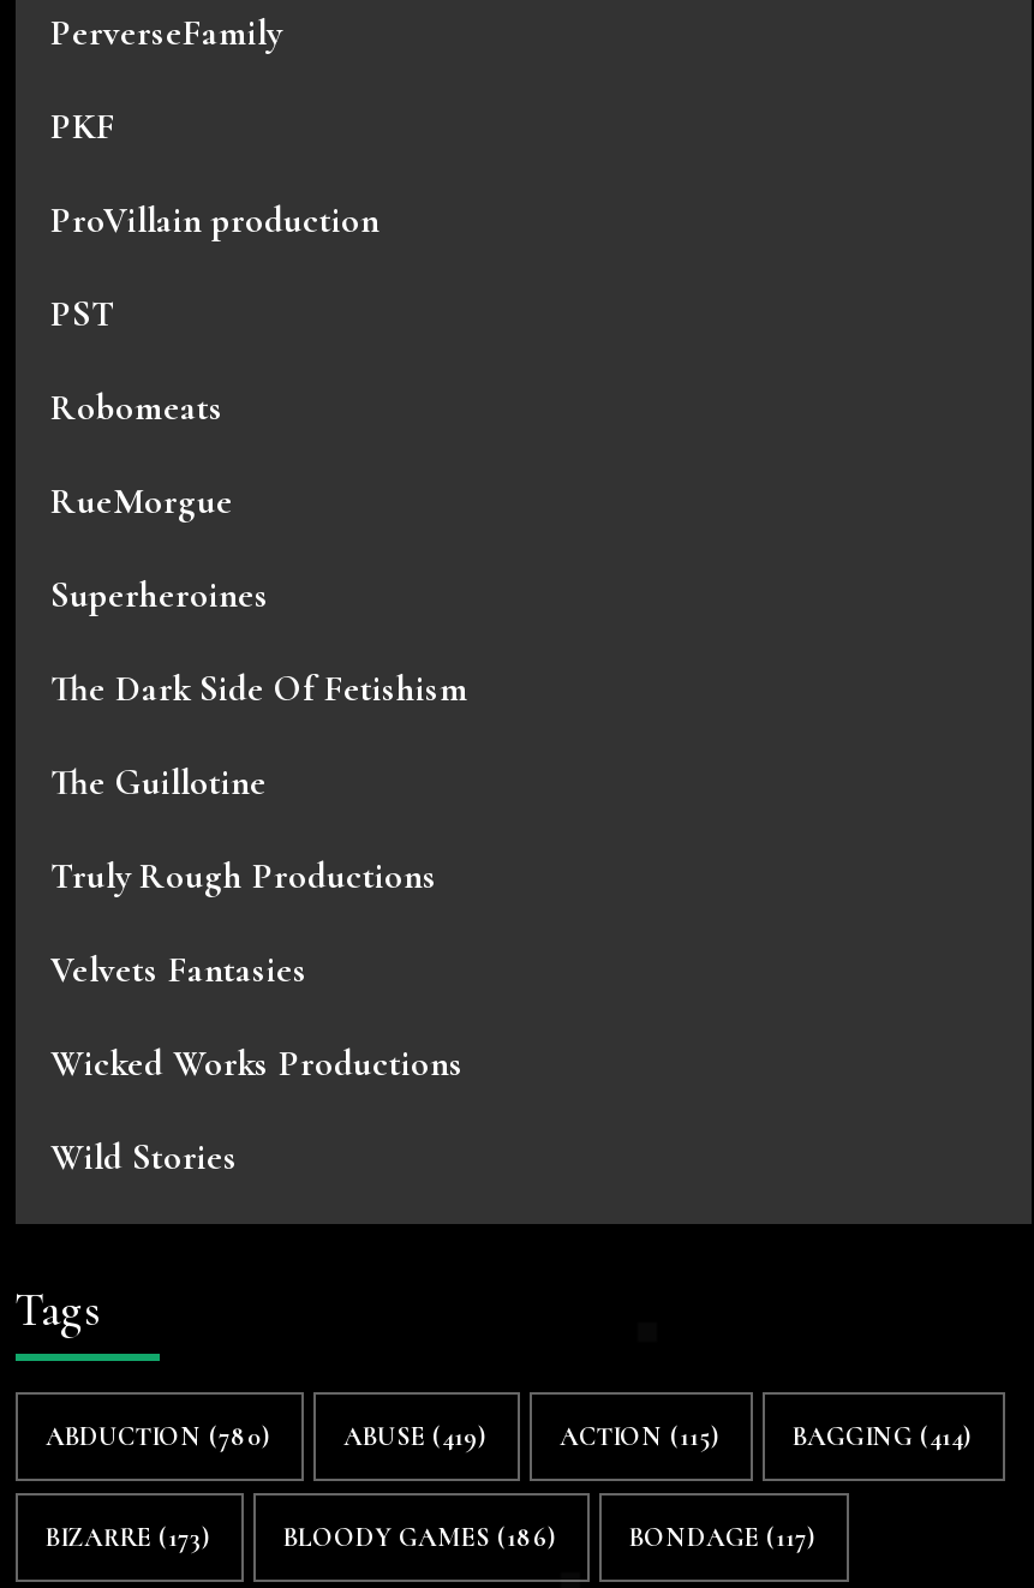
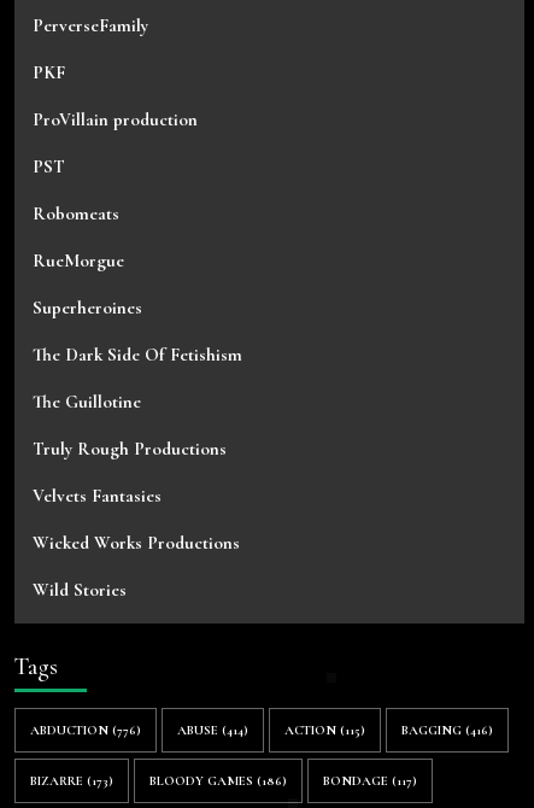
- ABDUCTION (780)
+ ABDUCTION (776)

- ABUSE (419)
+ ABUSE (414)

- BAGGING (414)
+ BAGGING (416)
